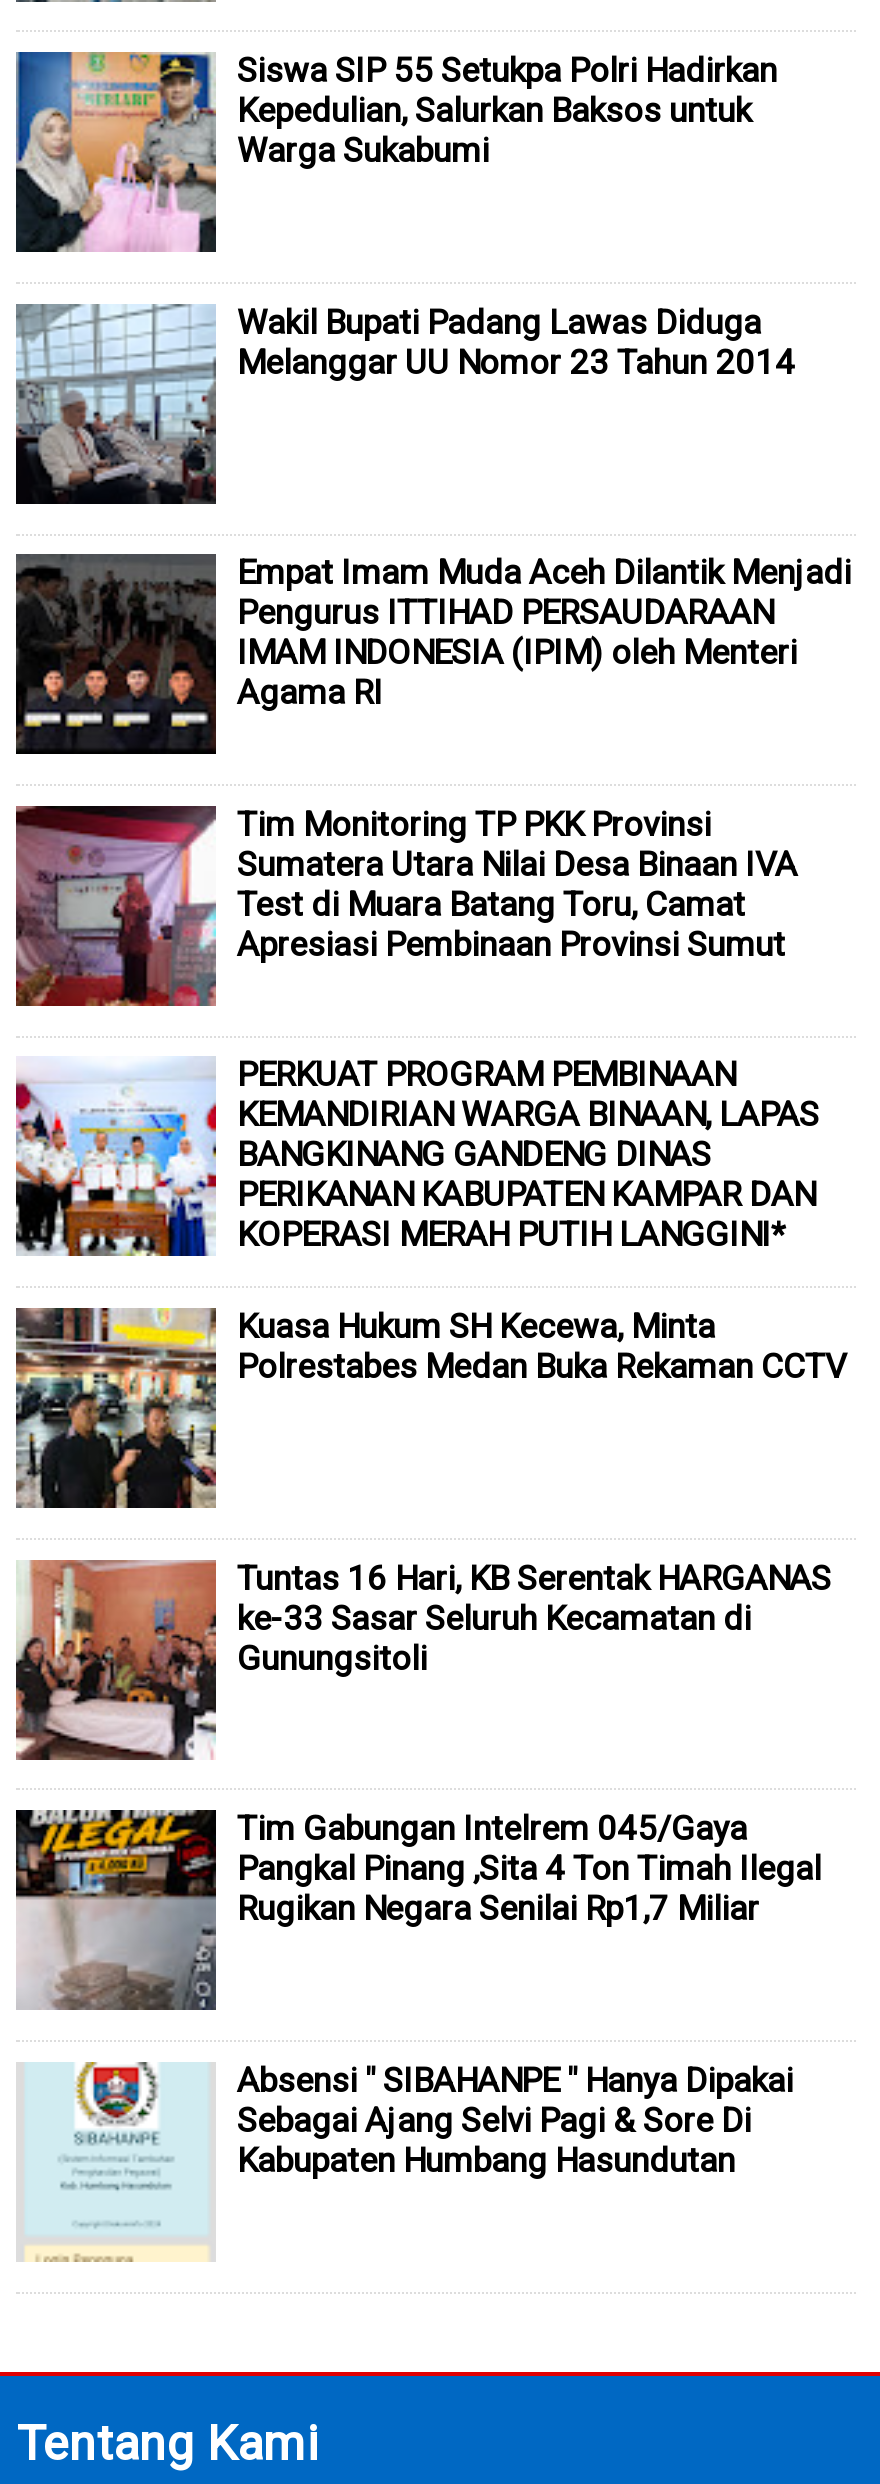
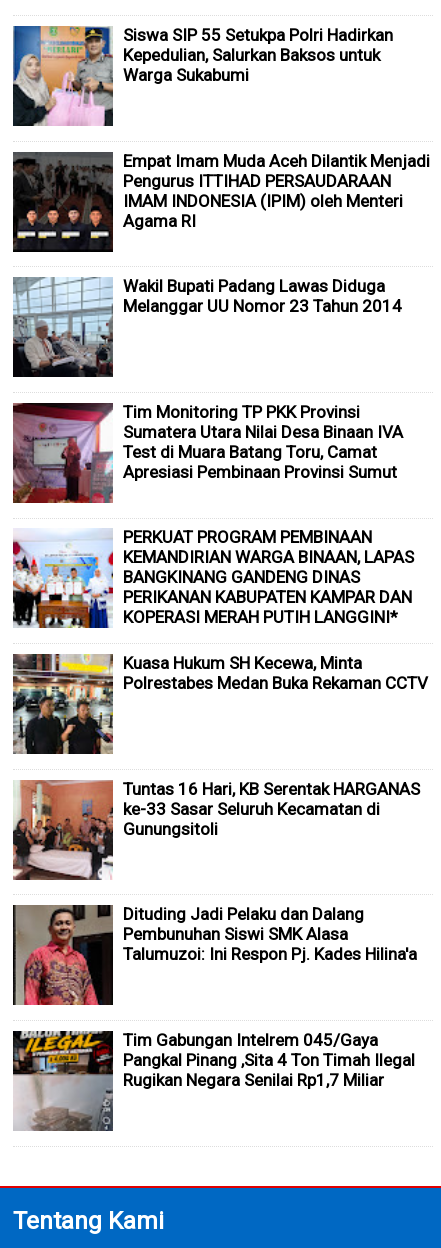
moved down: [image] | Wakil Bupati Padang Lawas Diduga | Melanggar UU Nomor 23 Tahun 2014

moved up: [image] | Empat Imam Muda Aceh Dilantik Menjadi | Pengurus ITTIHAD PERSAUDARAAN | IMAM INDONESIA (IPIM) oleh Menteri | Agama RI

+ [image]
+ Dituding Jadi Pelaku dan Dalang
+ Pembunuhan Siswi SMK Alasa
+ Talumuzoi: Ini Respon Pj. Kades Hilina'a

moved down: [image] | Tim Gabungan Intelrem 045/Gaya | Pangkal Pinang ,Sita 4 Ton Timah Ilegal | Rugikan Negara Senilai Rp1,7 Miliar

- [image]
- Absensi " SIBAHANPE " Hanya Dipakai
- Sebagai Ajang Selvi Pagi & Sore Di
- Kabupaten Humbang Hasundutan
